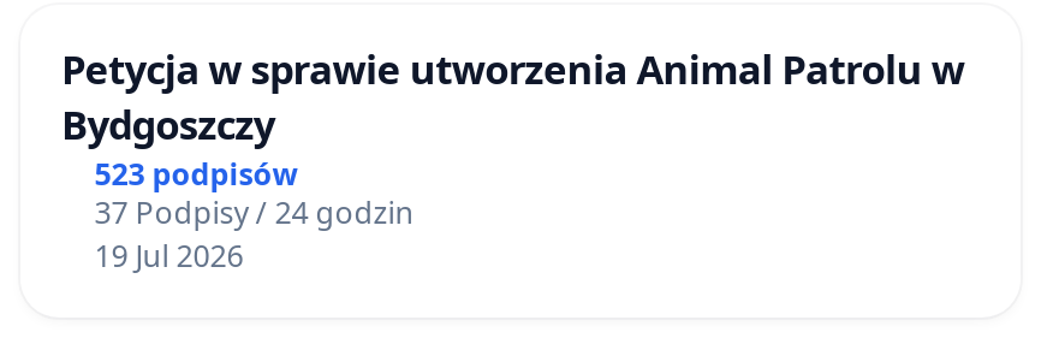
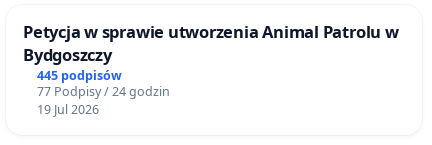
- 523 podpisów
+ 445 podpisów

- 37 Podpisy / 24 godzin
+ 77 Podpisy / 24 godzin
